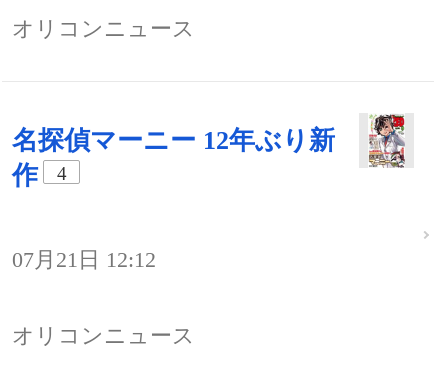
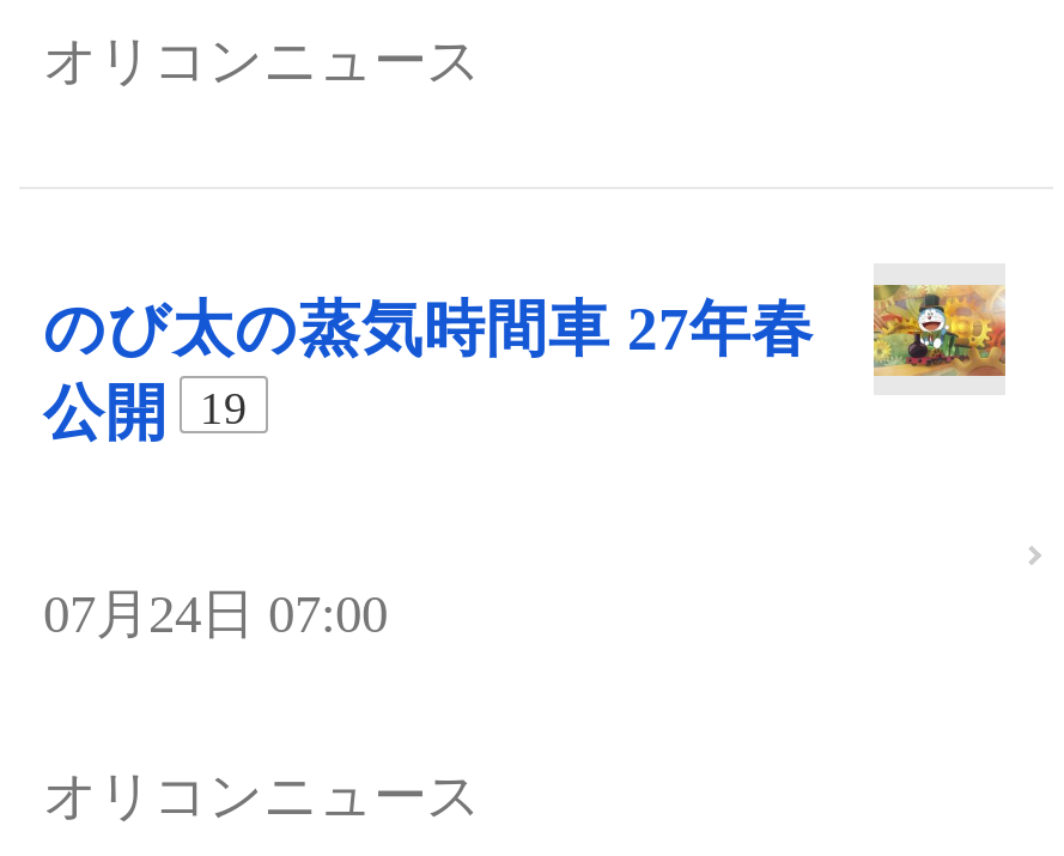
- [image]
- 名探偵マーニー 12年ぶり新
- 作
- 4
+ [image]
+ のび太の蒸気時間車 27年春
+ 公開
+ 19

- 07月21日 12:12
+ 07月24日 07:00
